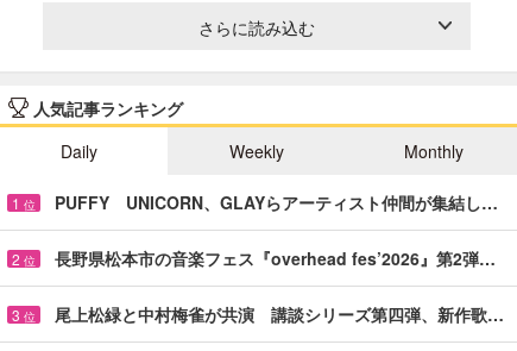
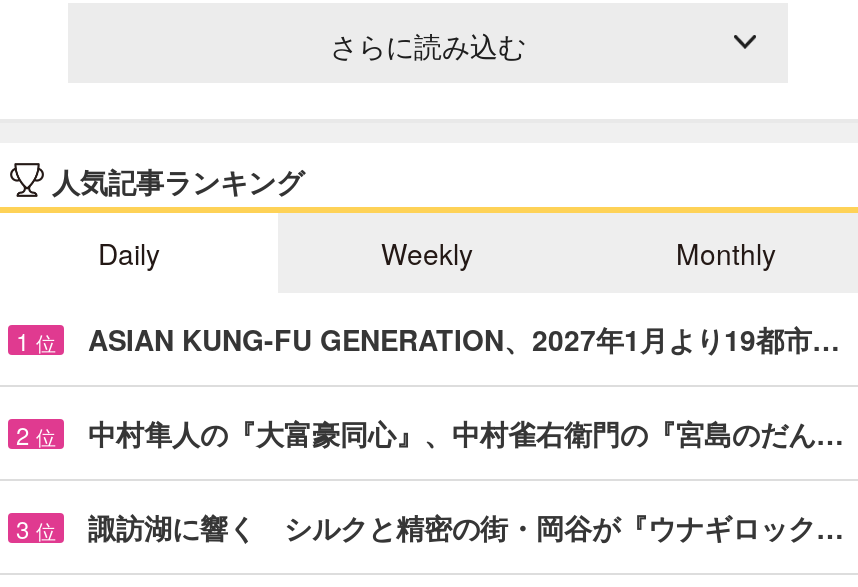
- PUFFY UNICORN、GLAYらアーティスト仲間が集結し…
+ ASIAN KUNG-FU GENERATION、2027年1月より19都市…

- 長野県松本市の音楽フェス『overhead fes’2026』第2弾…
+ 中村隼人の『大富豪同心』、中村雀右衛門の『宮島のだん…

- 尾上松緑と中村梅雀が共演 講談シリーズ第四弾、新作歌…
+ 諏訪湖に響く シルクと精密の街・岡谷が『ウナギロック…
